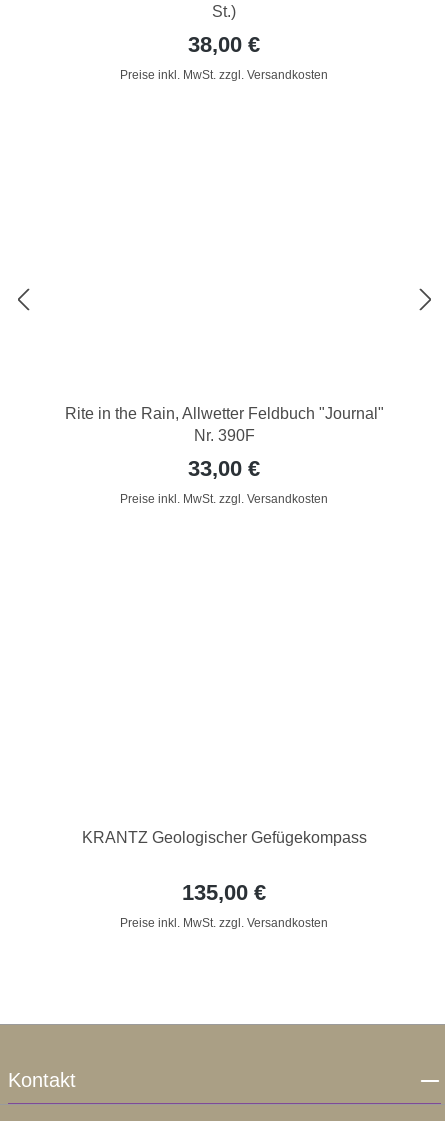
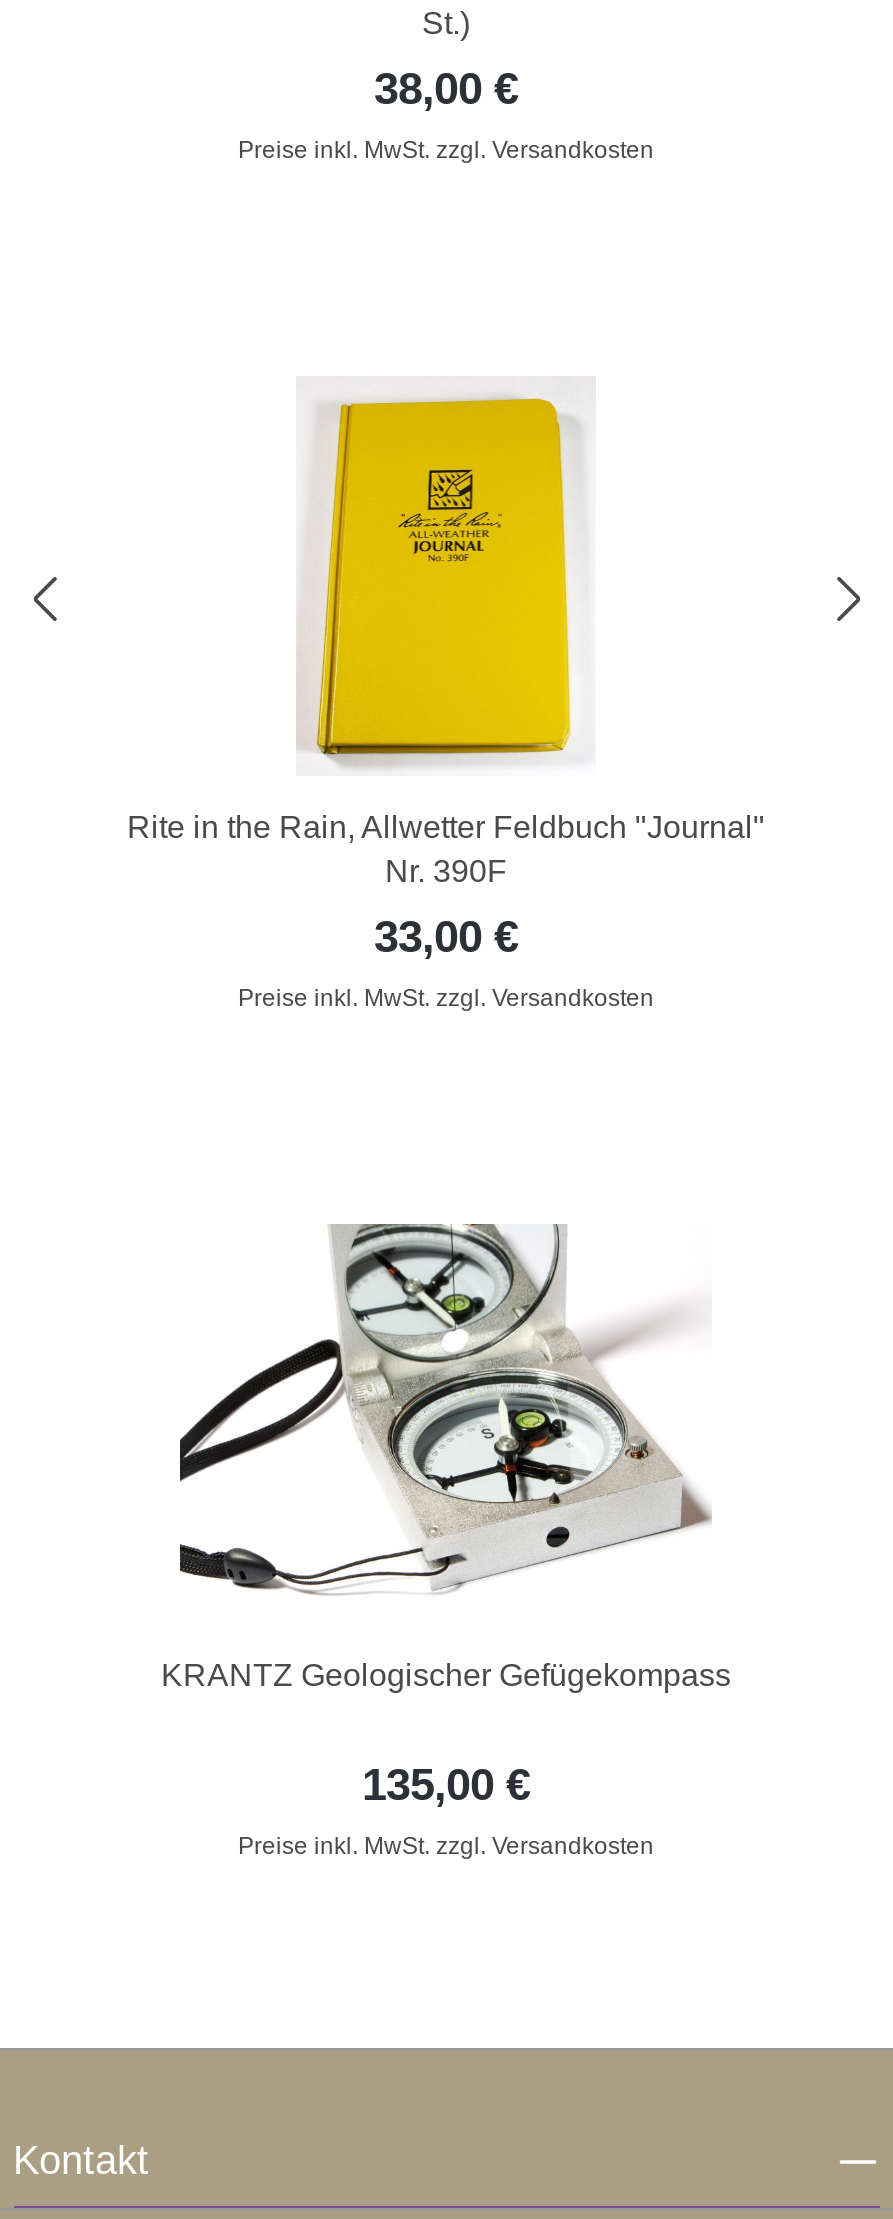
+ [image]

+ [image]
